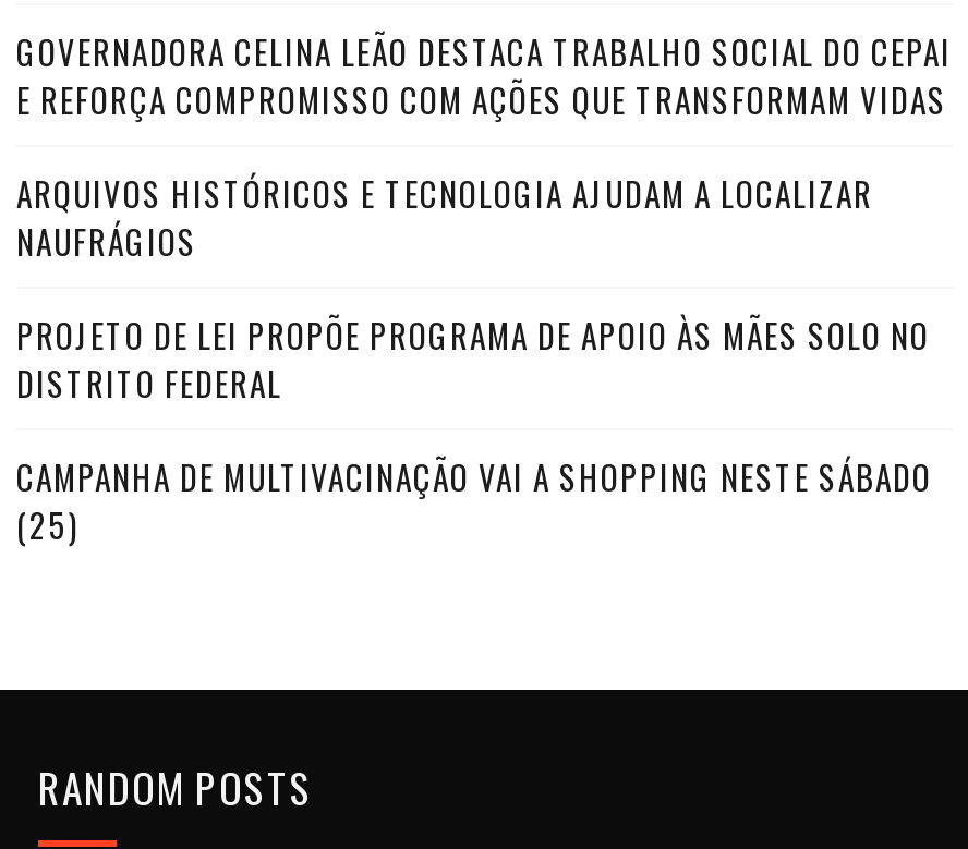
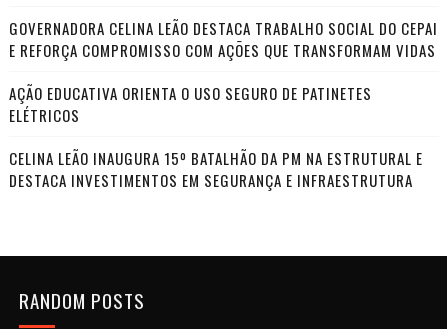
- ARQUIVOS HISTÓRICOS E TECNOLOGIA AJUDAM A LOCALIZAR
- NAUFRÁGIOS
- PROJETO DE LEI PROPÕE PROGRAMA DE APOIO ÀS MÃES SOLO NO
- DISTRITO FEDERAL
- CAMPANHA DE MULTIVACINAÇÃO VAI A SHOPPING NESTE SÁBADO
- (25)
+ AÇÃO EDUCATIVA ORIENTA O USO SEGURO DE PATINETES
+ ELÉTRICOS
+ CELINA LEÃO INAUGURA 15º BATALHÃO DA PM NA ESTRUTURAL E
+ DESTACA INVESTIMENTOS EM SEGURANÇA E INFRAESTRUTURA
